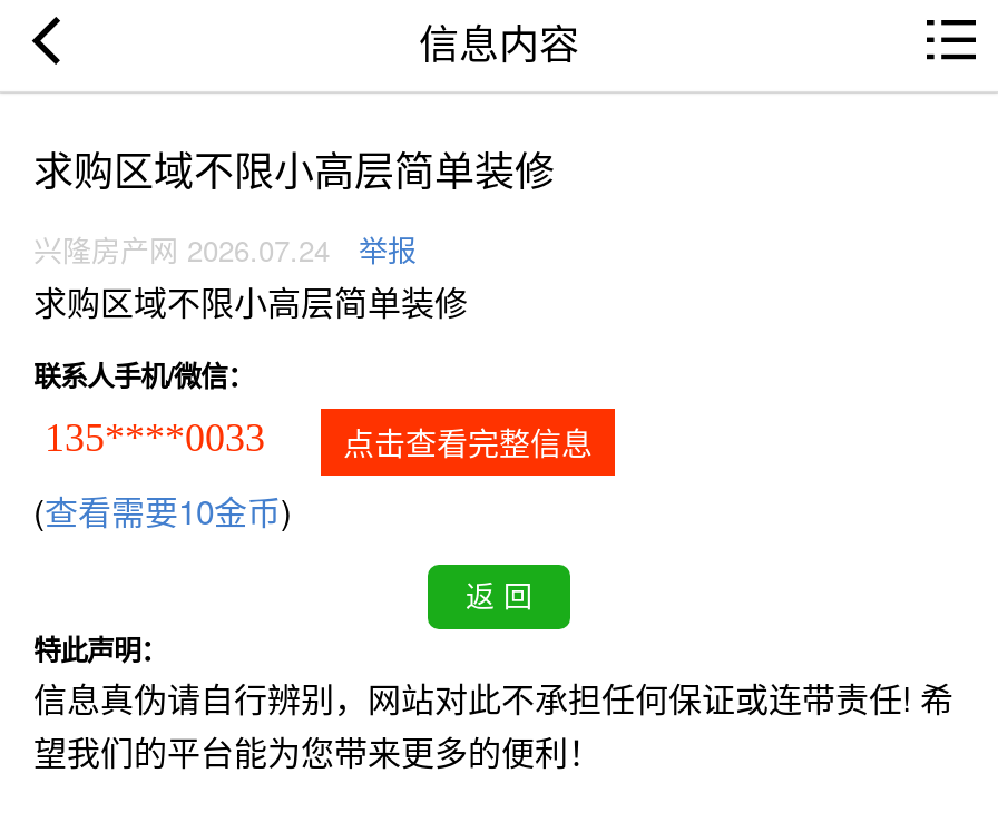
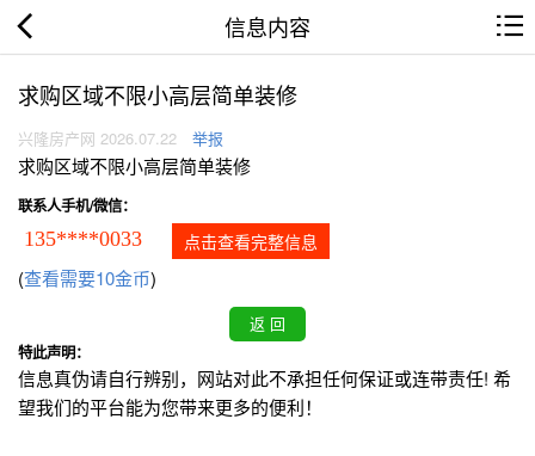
- 兴隆房产网 2026.07.24 举报
+ 兴隆房产网 2026.07.22 举报
